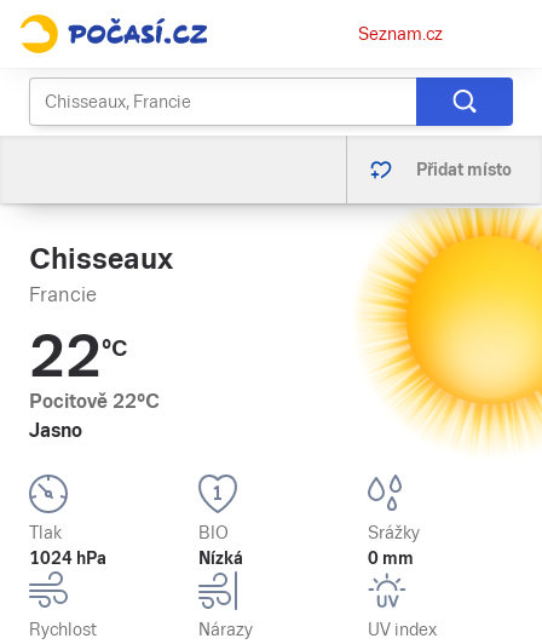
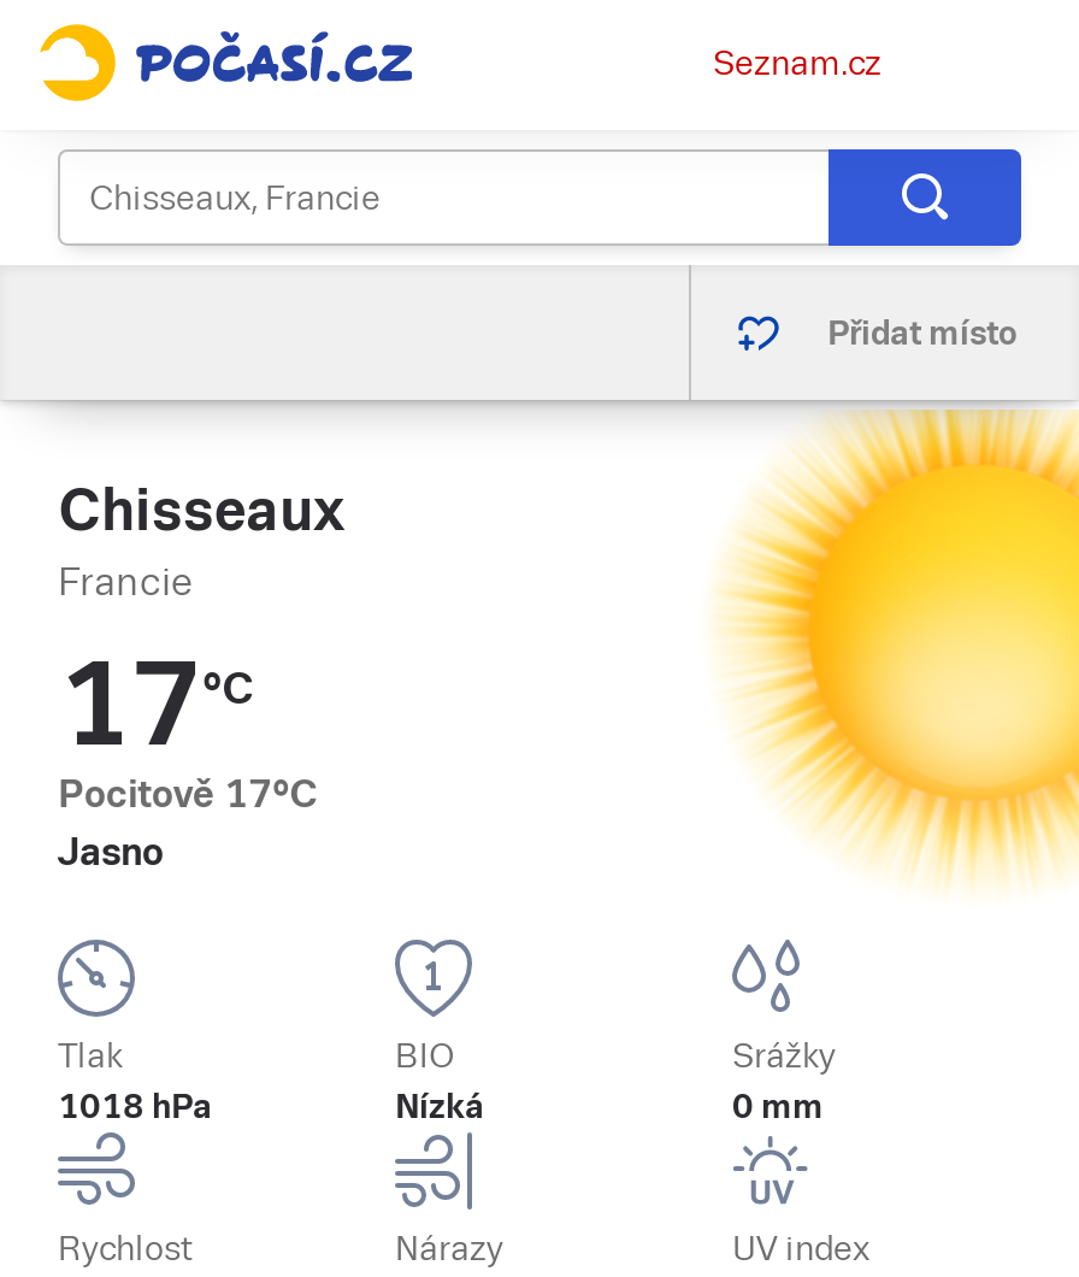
- 22°C
+ 17°C

- Pocitově 22°C
+ Pocitově 17°C

- 1024 hPa
+ 1018 hPa
